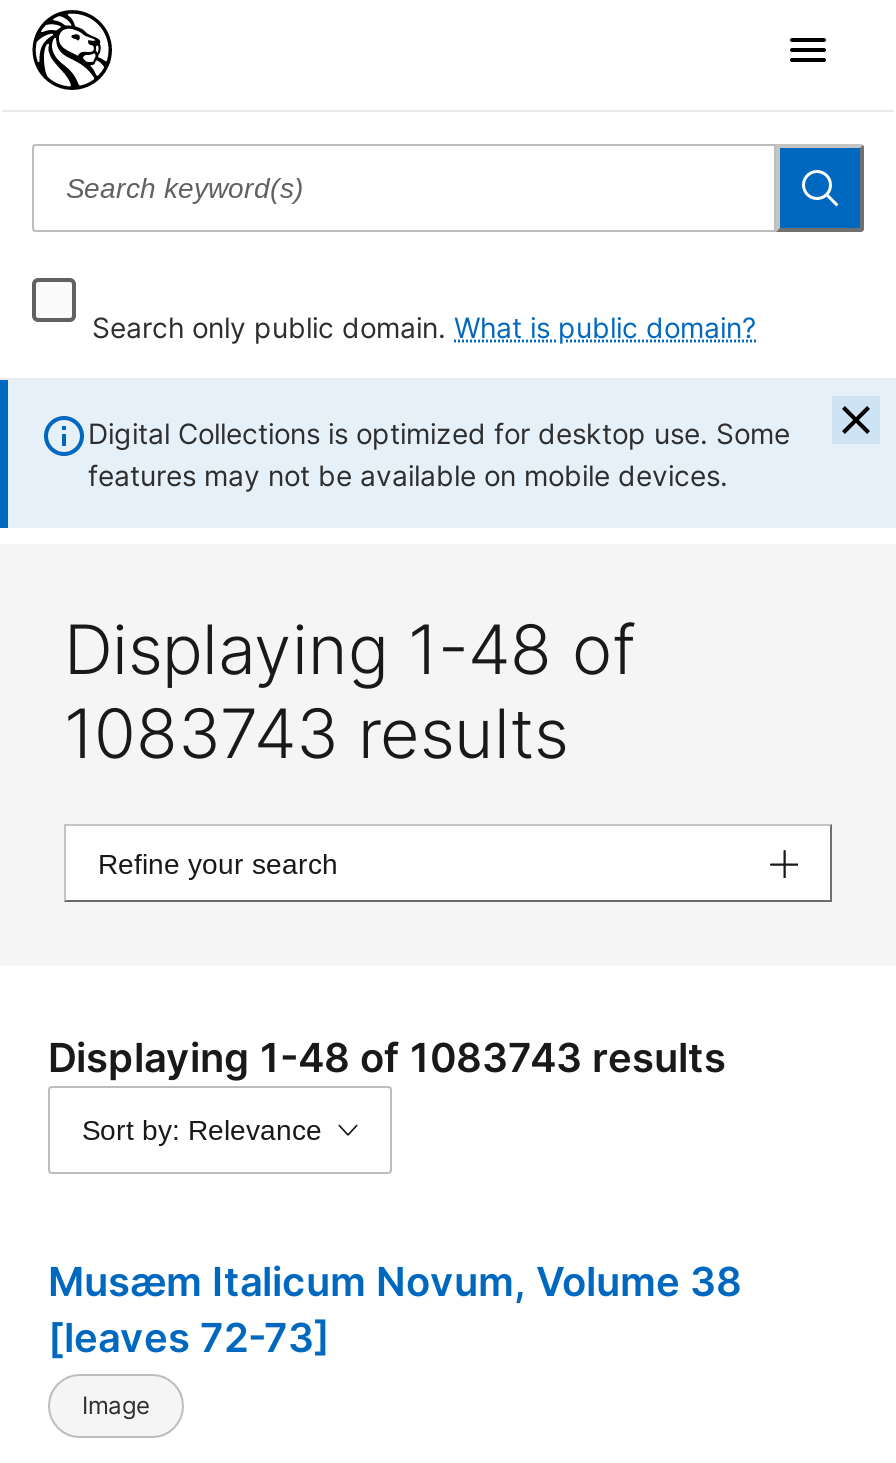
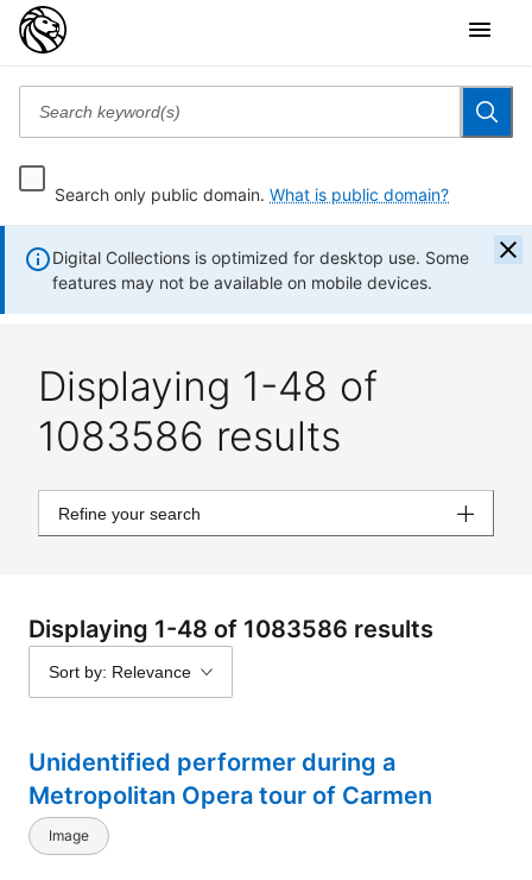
- 1083743 results
+ 1083586 results

- Displaying 1-48 of 1083743 results
+ Displaying 1-48 of 1083586 results

- Musæm Italicum Novum, Volume 38
- [leaves 72-73]
+ Unidentified performer during a
+ Metropolitan Opera tour of Carmen
